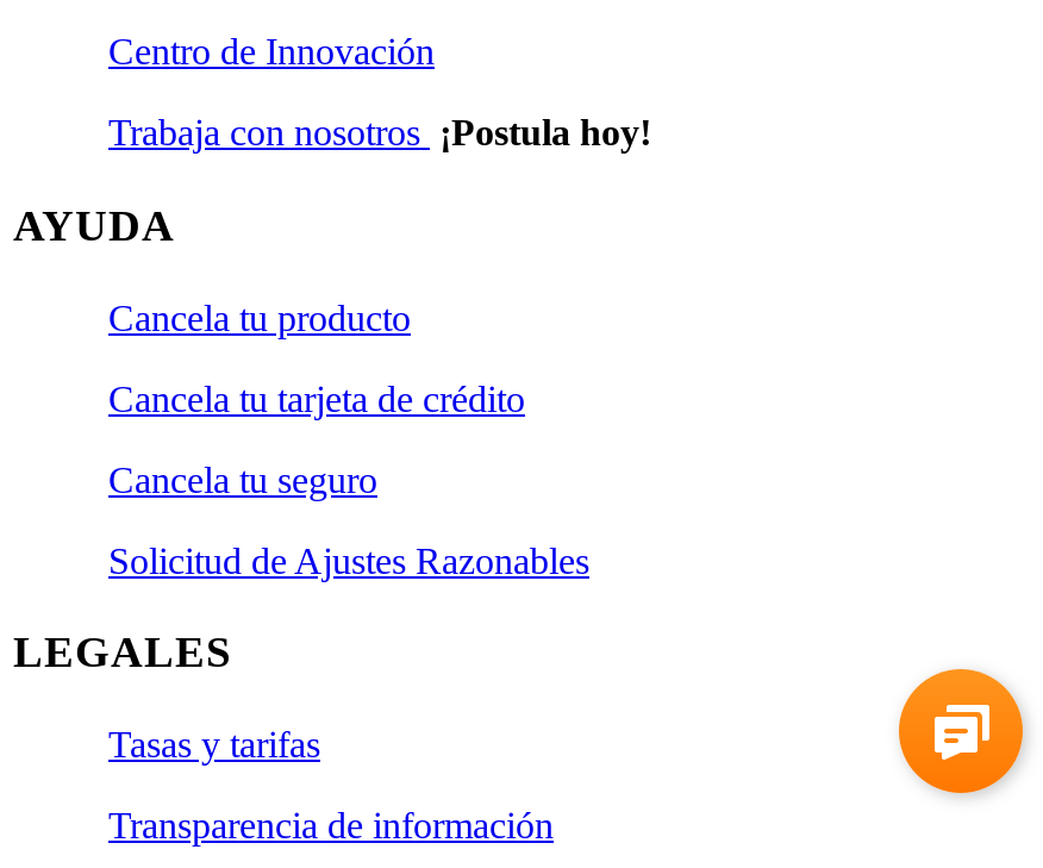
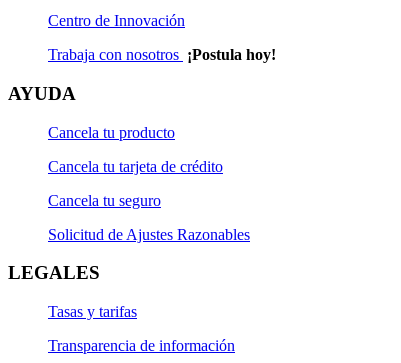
- [image]
